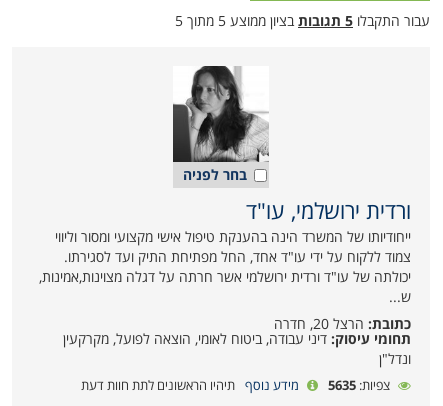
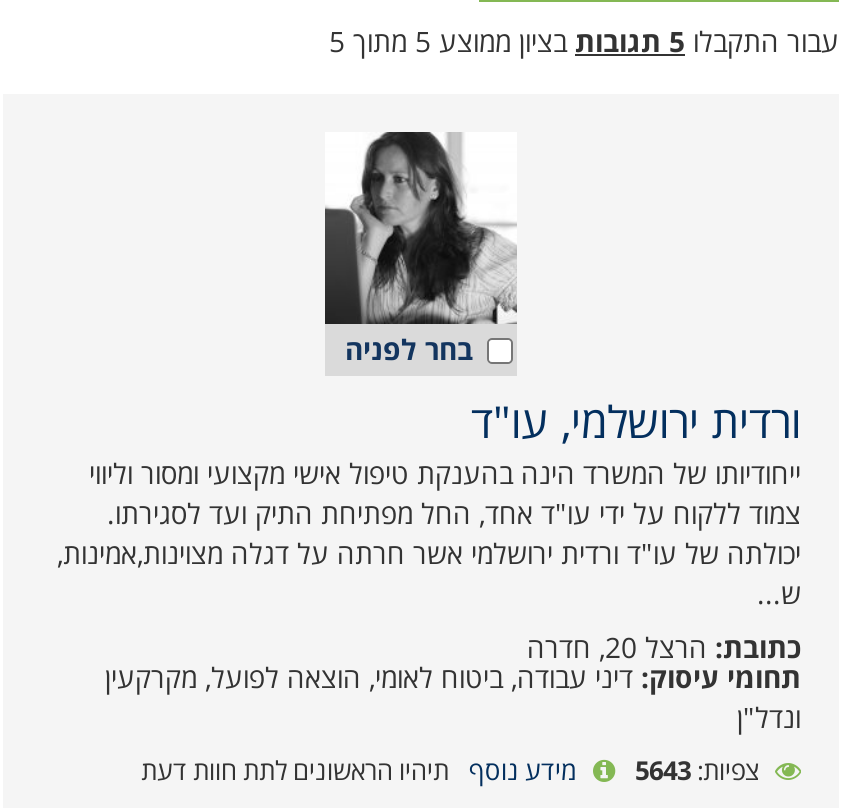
- צפיות: 5635 מידע נוסף תיהיו הראשונים לתת חוות דעת
+ צפיות: 5643 מידע נוסף תיהיו הראשונים לתת חוות דעת
